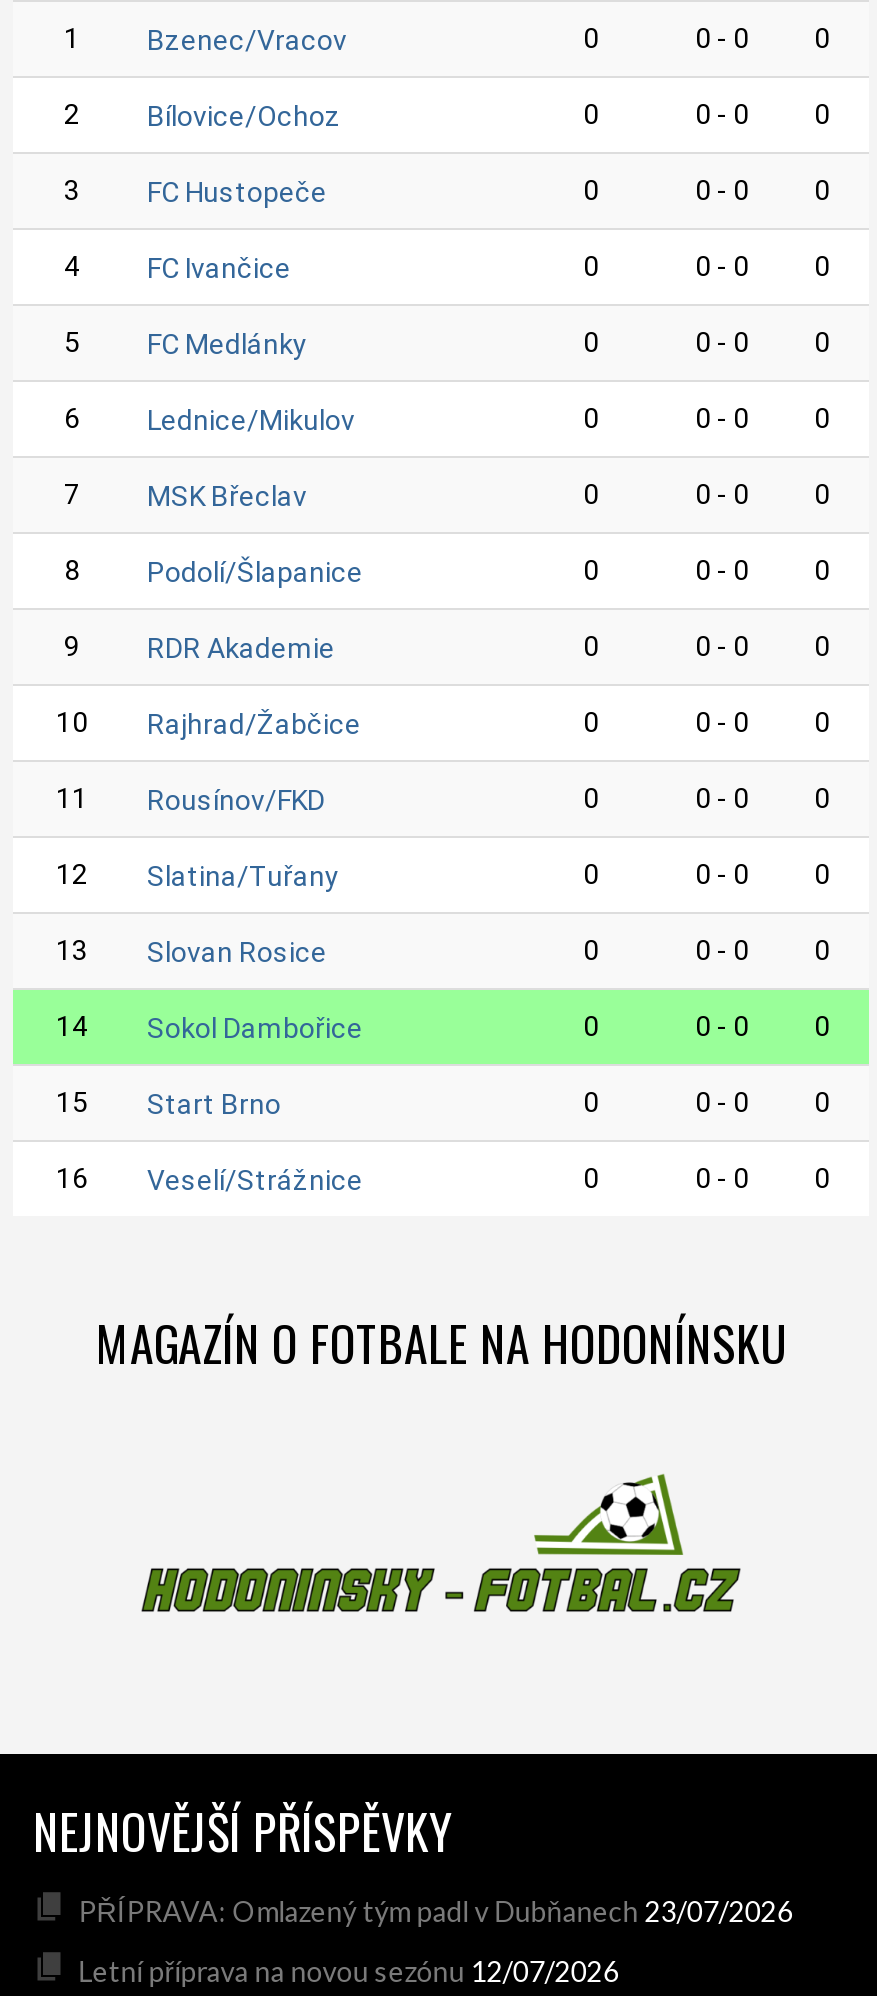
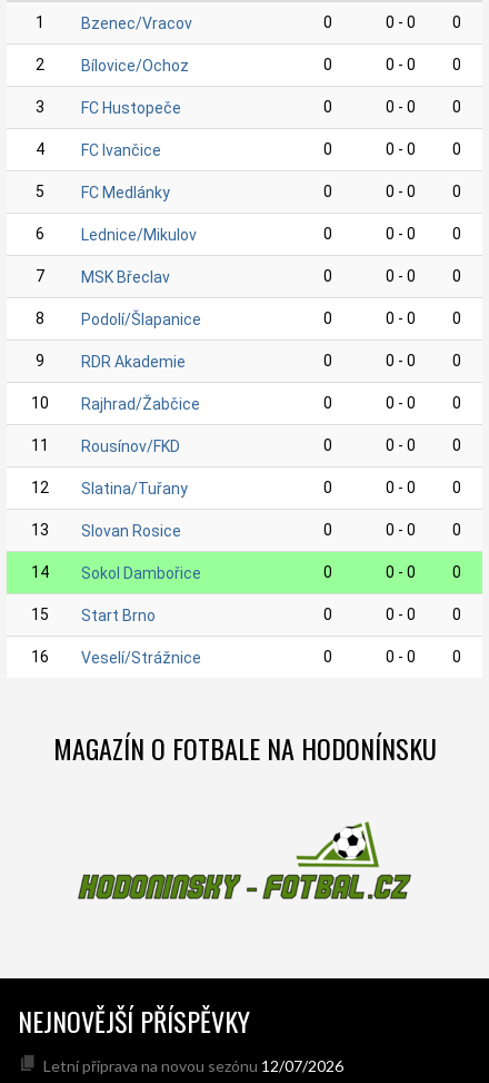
- PŘÍPRAVA: Omlazený tým padl v Dubňanech 23/07/2026
